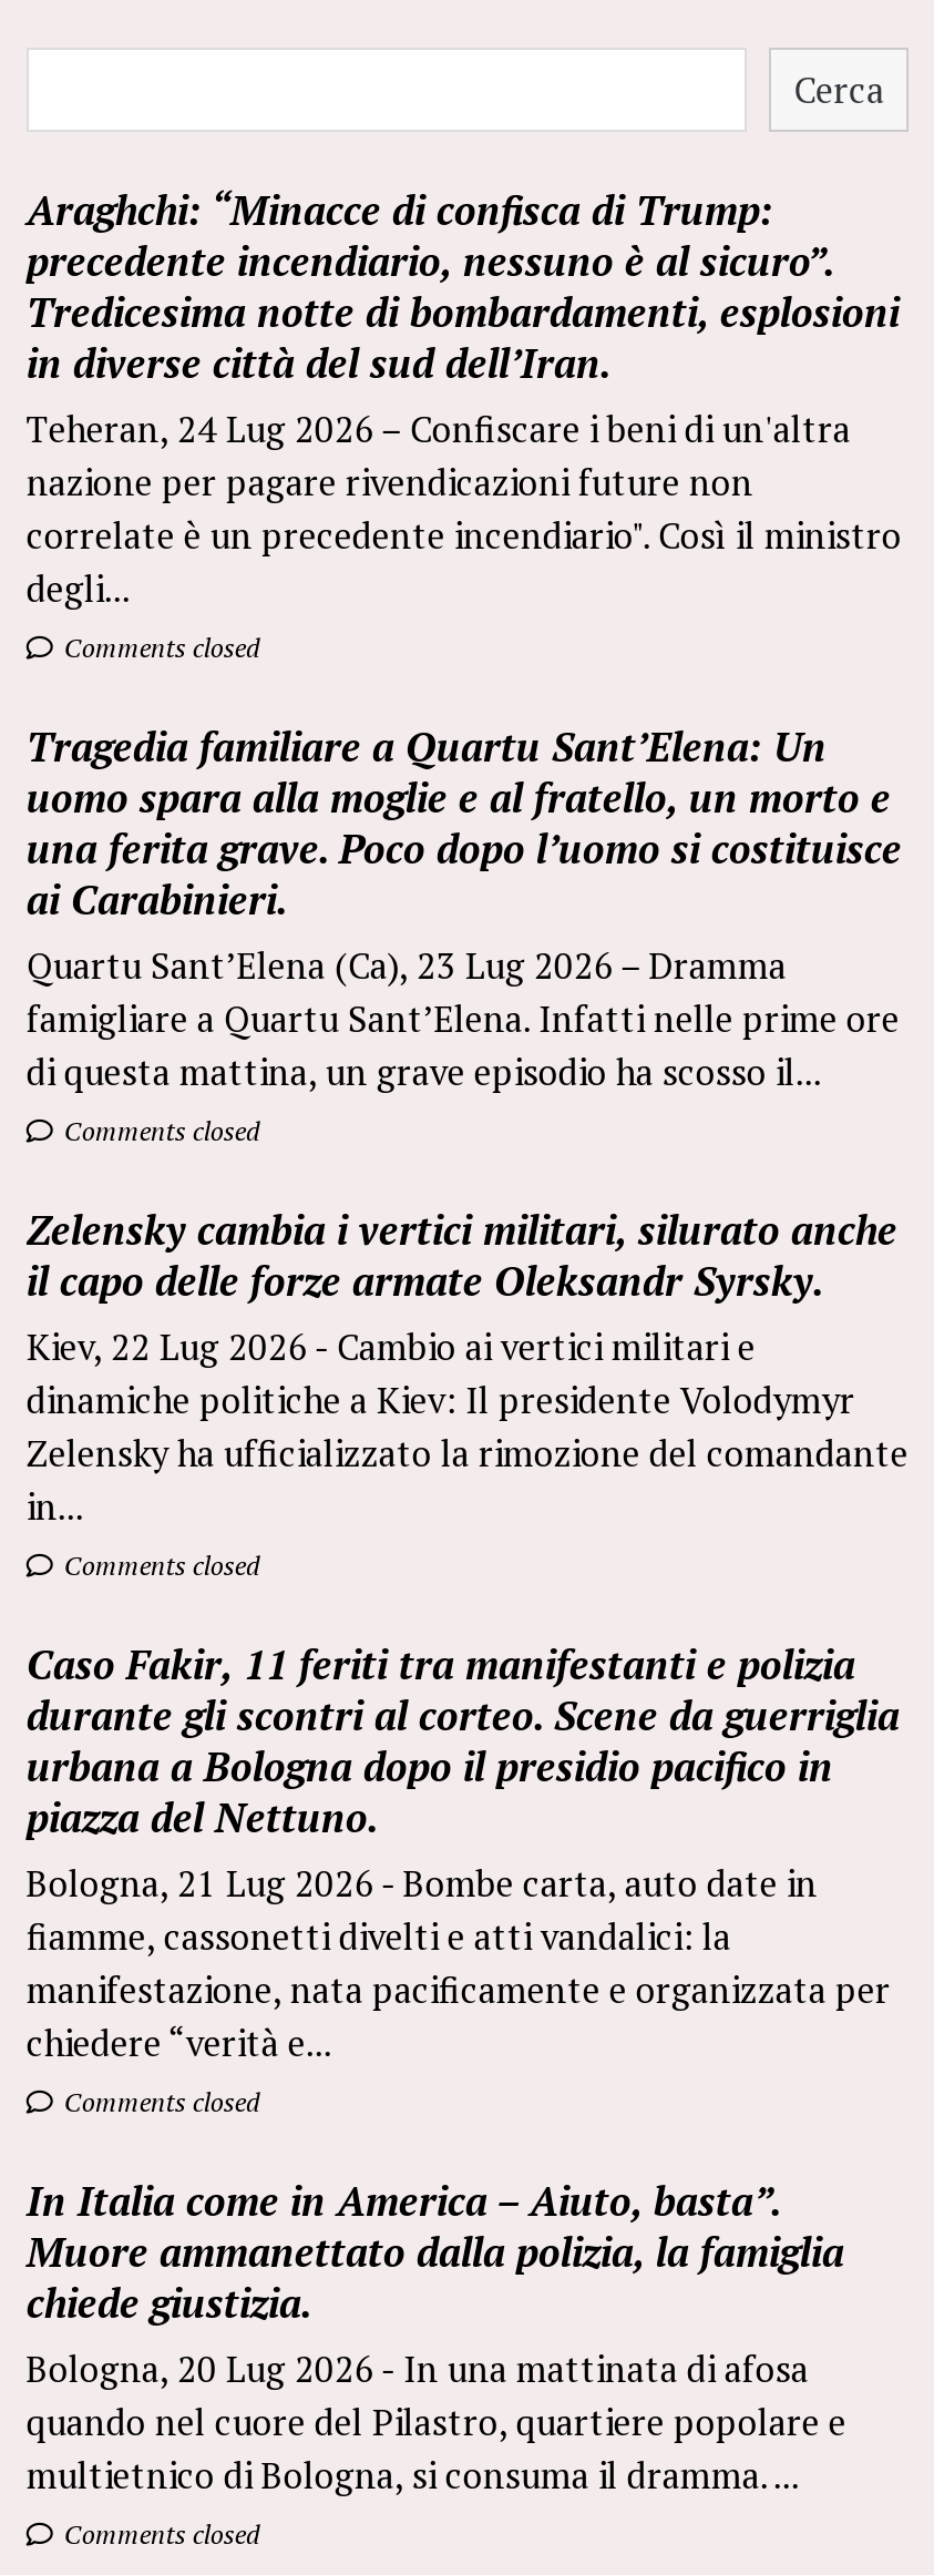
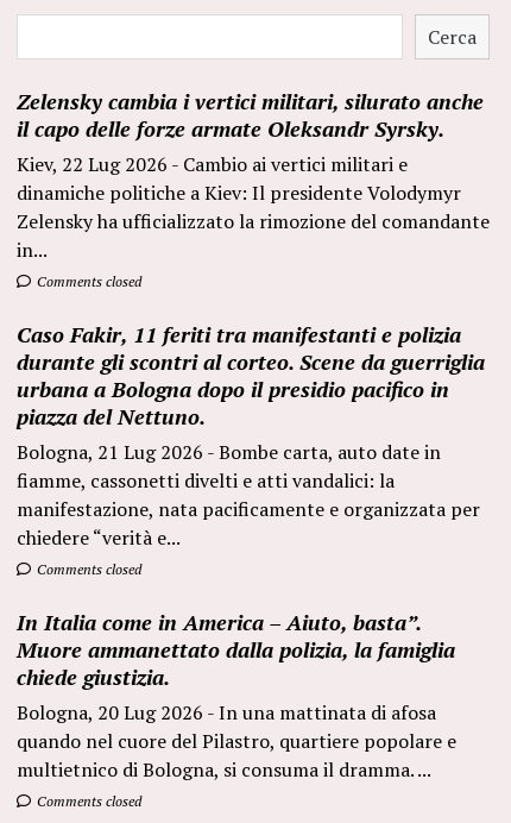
- Araghchi: “Minacce di confisca di Trump:
- precedente incendiario, nessuno è al sicuro”.
- Tredicesima notte di bombardamenti, esplosioni
- in diverse città del sud dell’Iran.
- Teheran, 24 Lug 2026 – Confiscare i beni di un'altra
- nazione per pagare rivendicazioni future non
- correlate è un precedente incendiario". Così il ministro
- degli...
- Comments closed
- Tragedia familiare a Quartu Sant’Elena: Un
- uomo spara alla moglie e al fratello, un morto e
- una ferita grave. Poco dopo l’uomo si costituisce
- ai Carabinieri.
- Quartu Sant’Elena (Ca), 23 Lug 2026 – Dramma
- famigliare a Quartu Sant’Elena. Infatti nelle prime ore
- di questa mattina, un grave episodio ha scosso il...
- Comments closed
